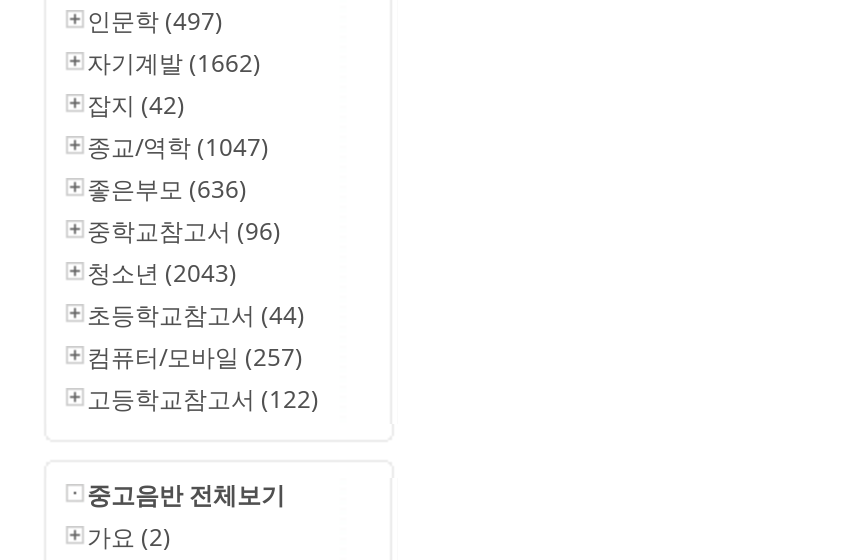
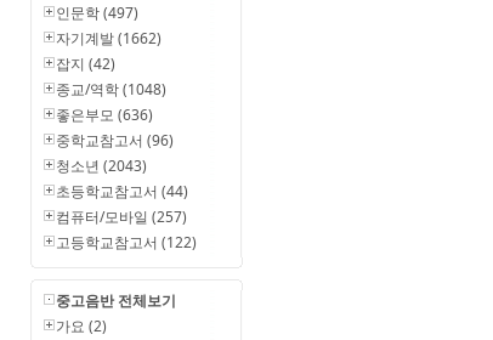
- 종교/역학 (1047)
+ 종교/역학 (1048)
